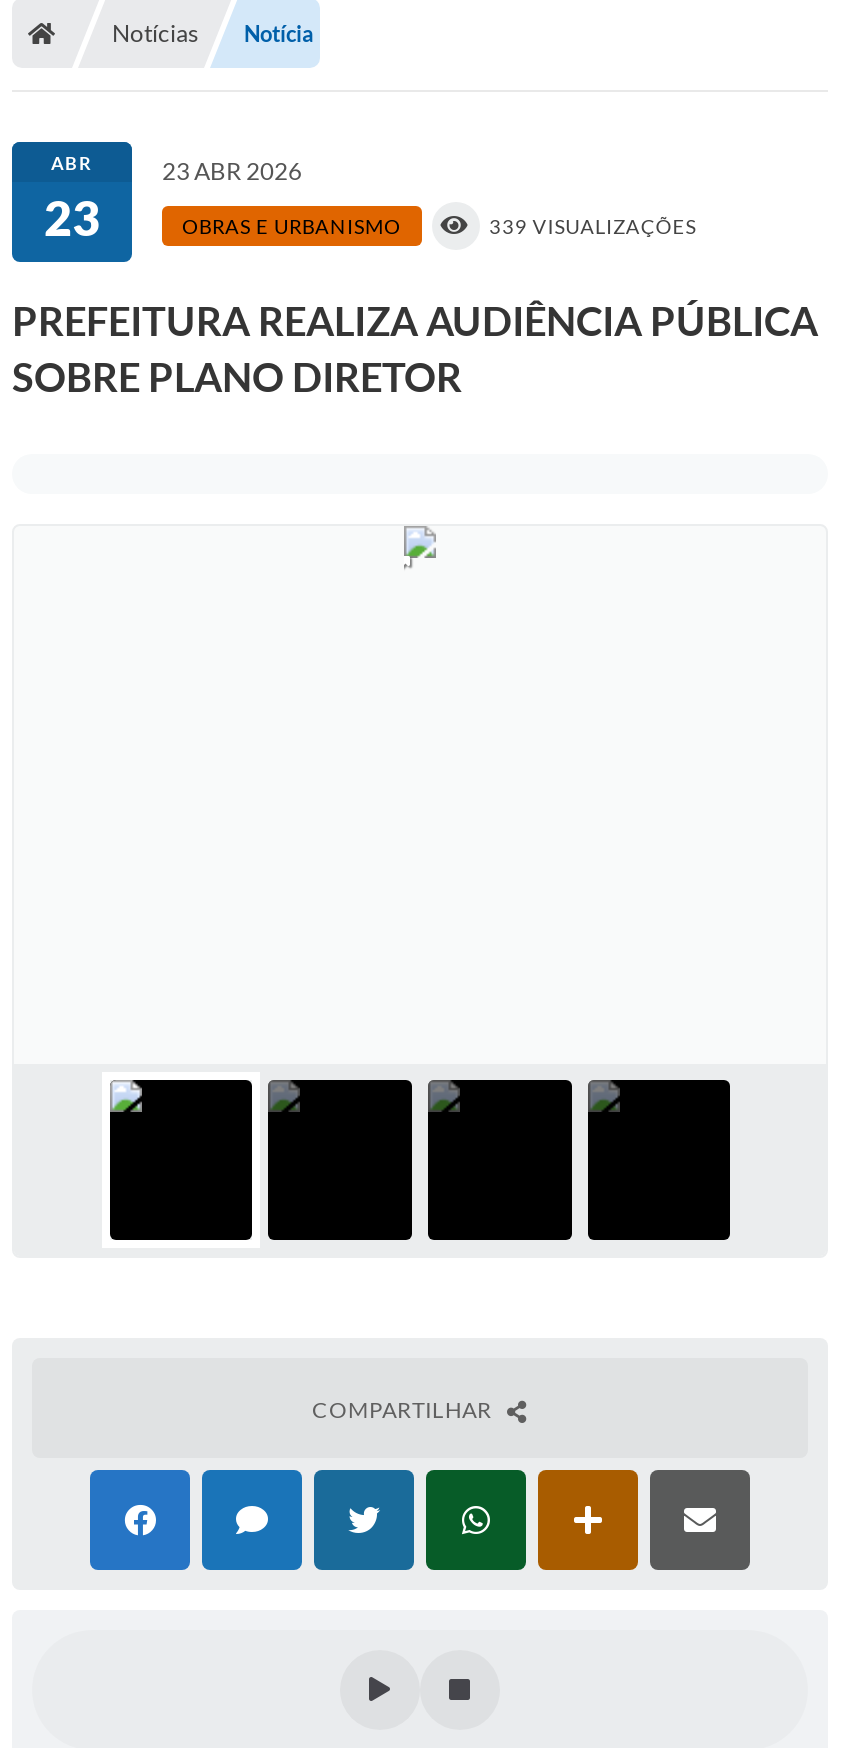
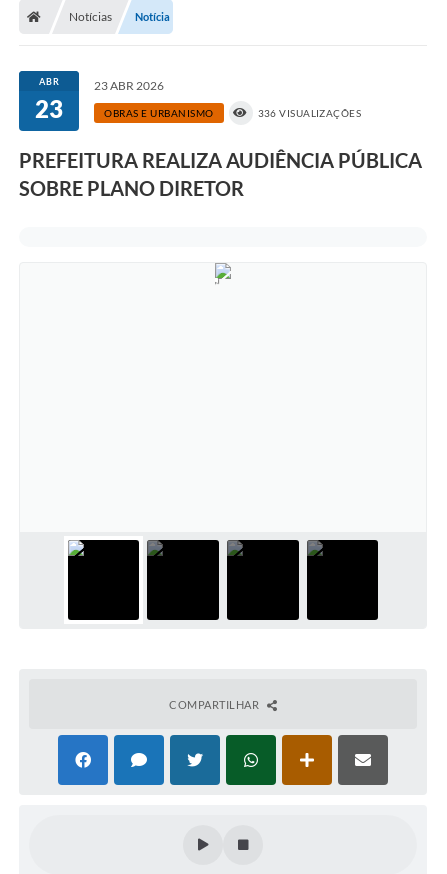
- 339 VISUALIZAÇÕES
+ 336 VISUALIZAÇÕES
